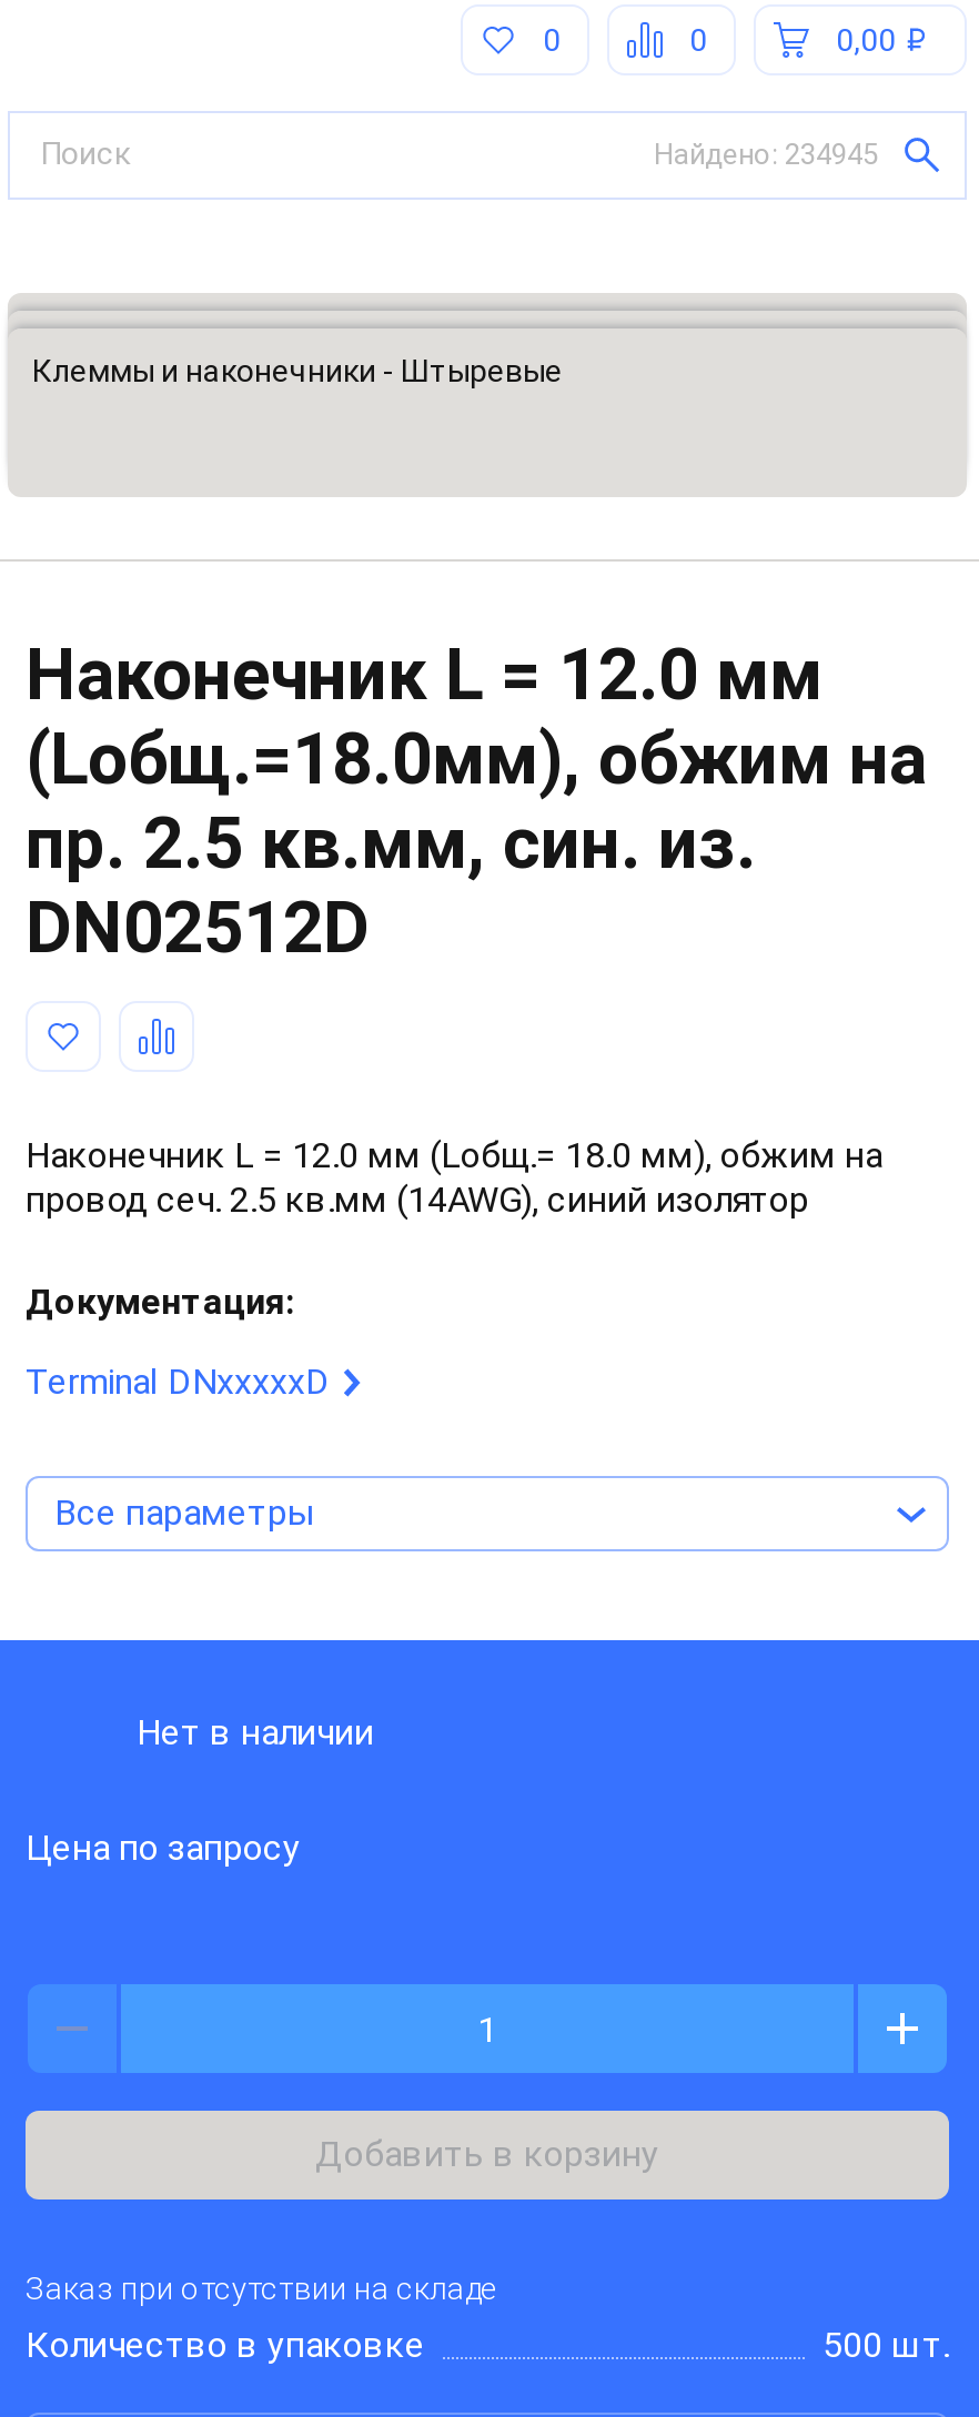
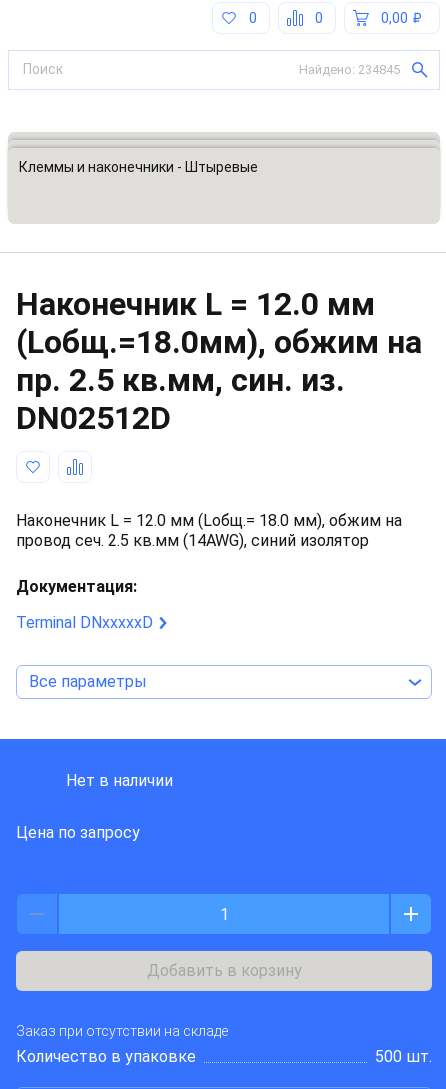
- Найдено: 234945
+ Найдено: 234845
